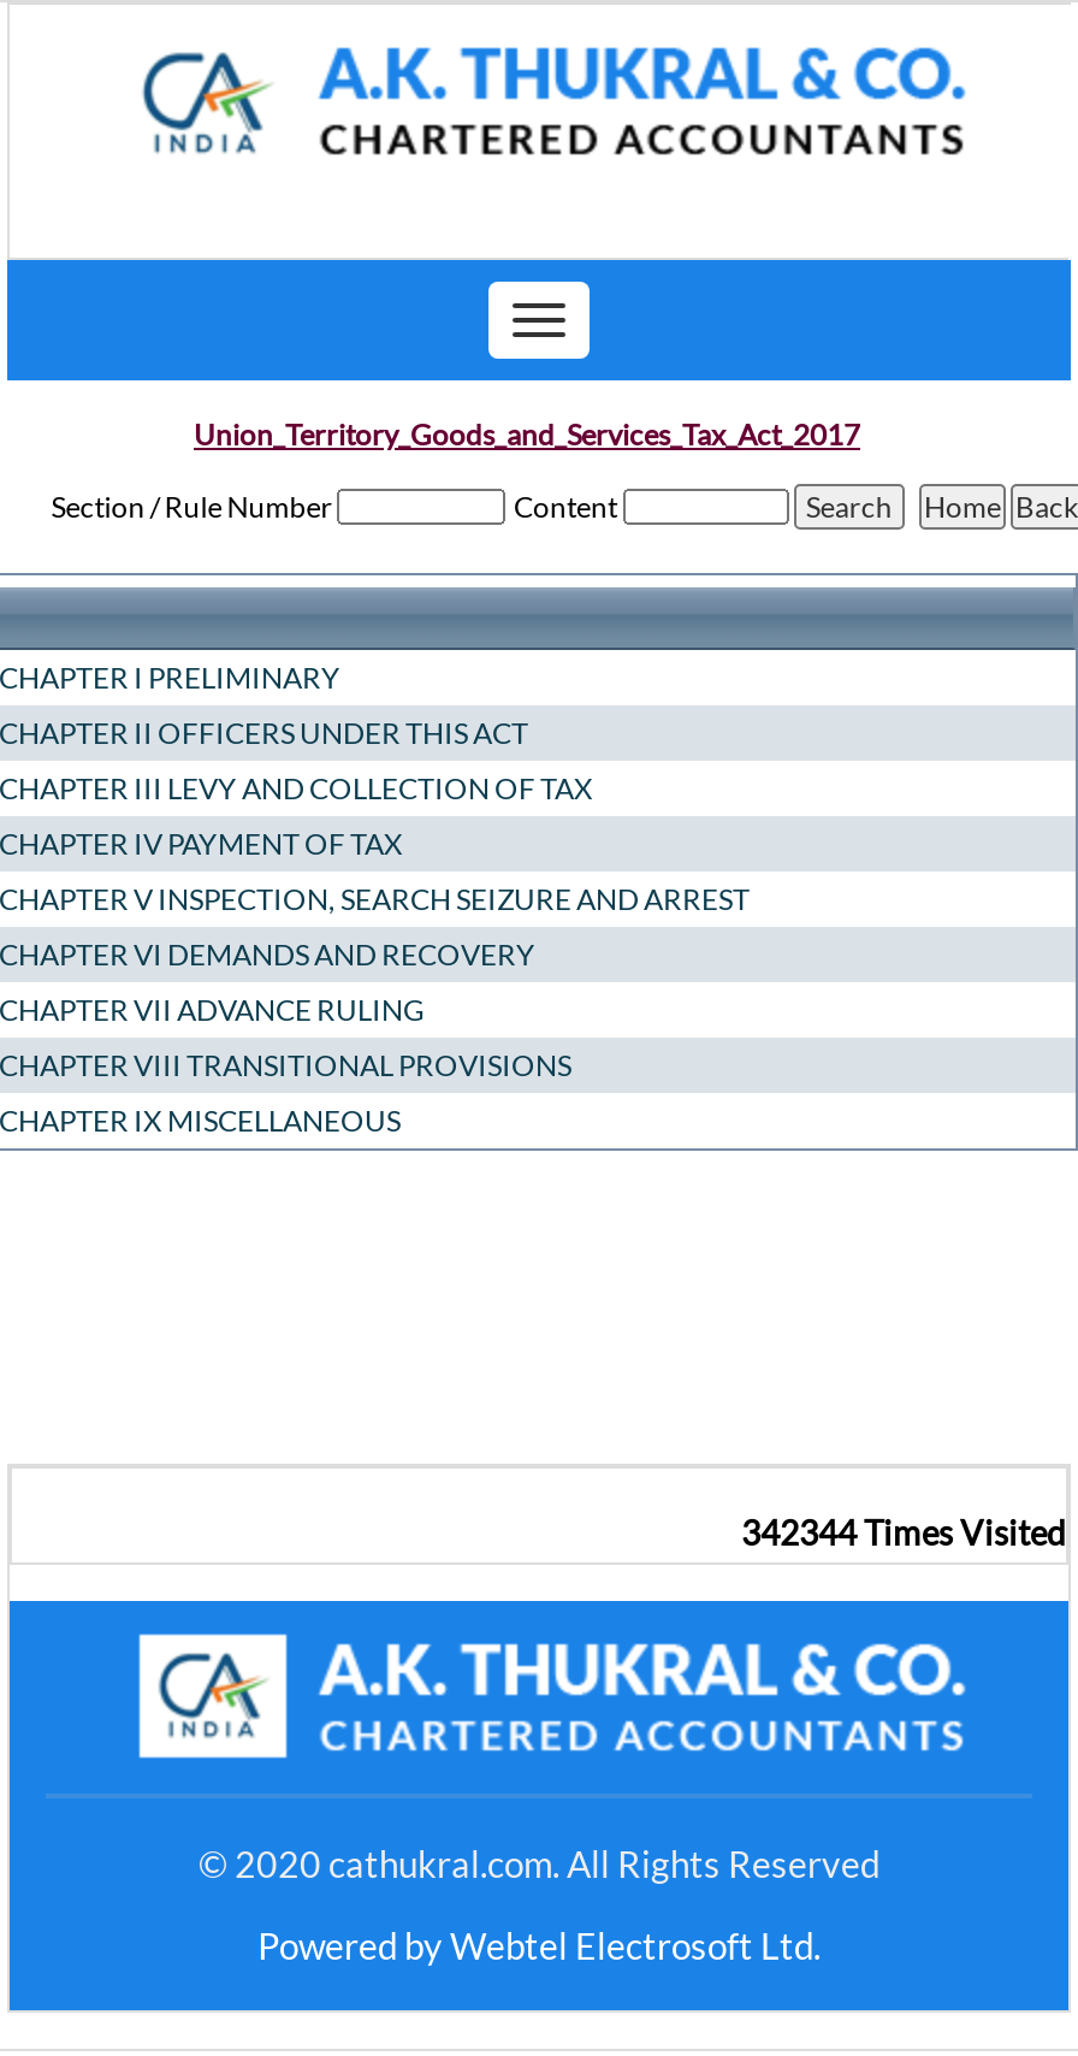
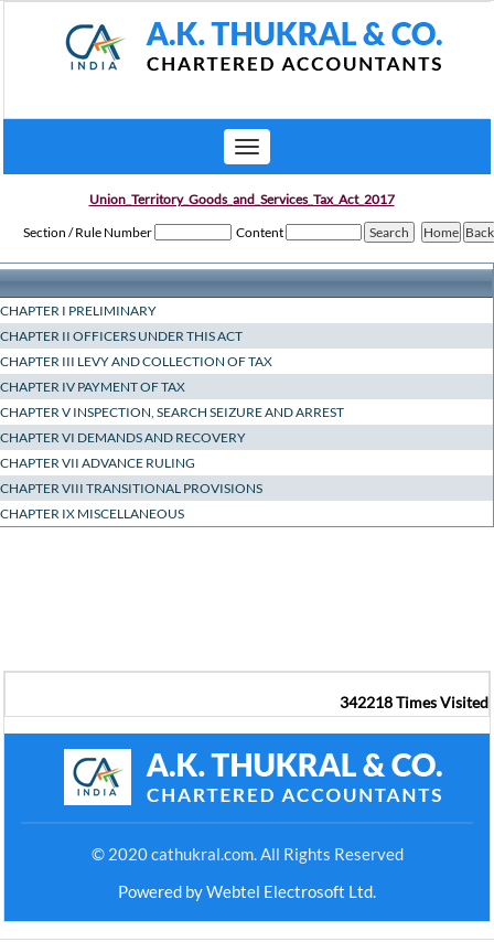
- 342344 Times Visited
+ 342218 Times Visited
